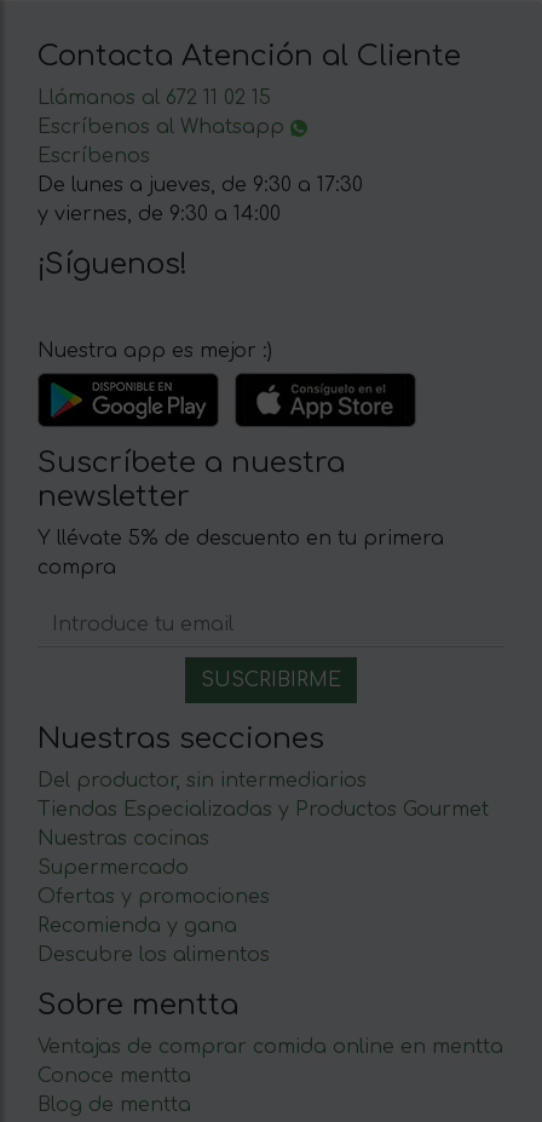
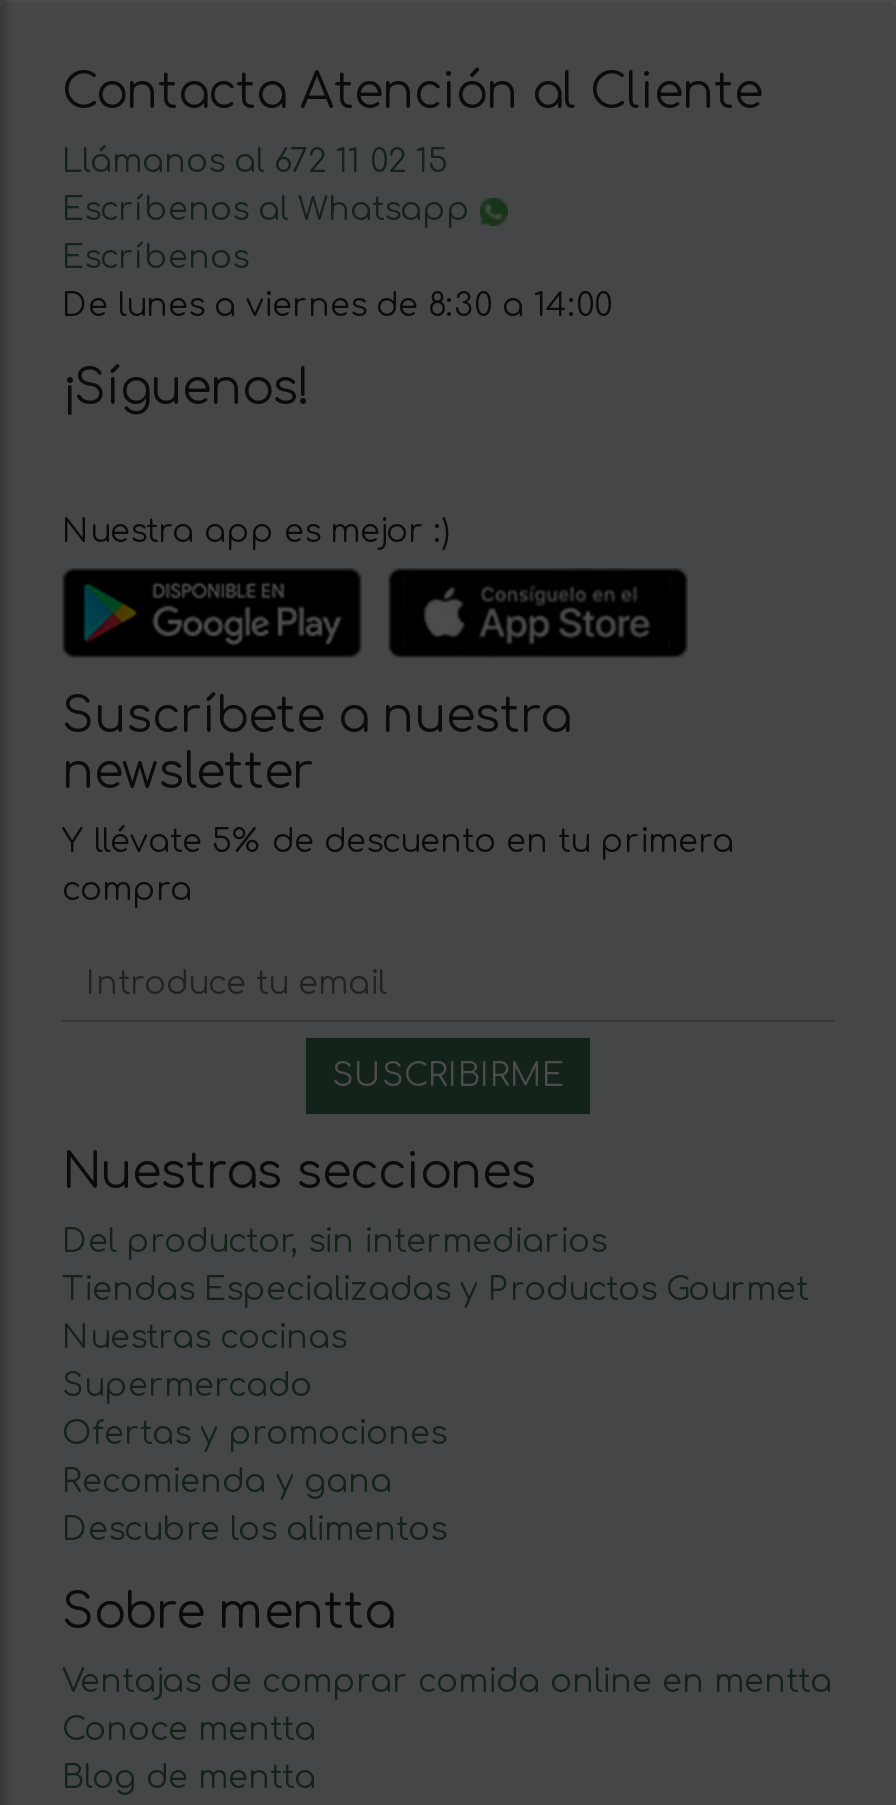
- De lunes a jueves, de 9:30 a 17:30
- y viernes, de 9:30 a 14:00
+ De lunes a viernes de 8:30 a 14:00
